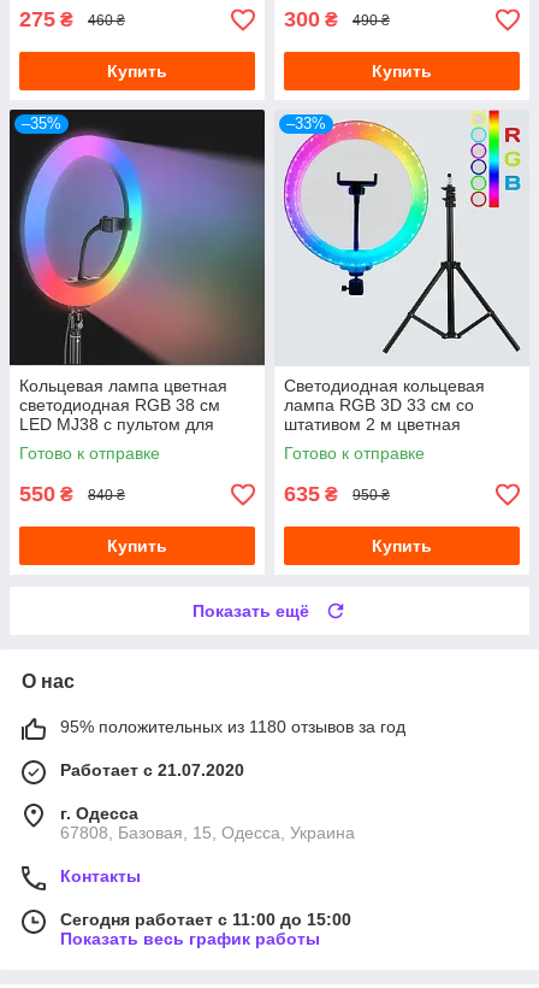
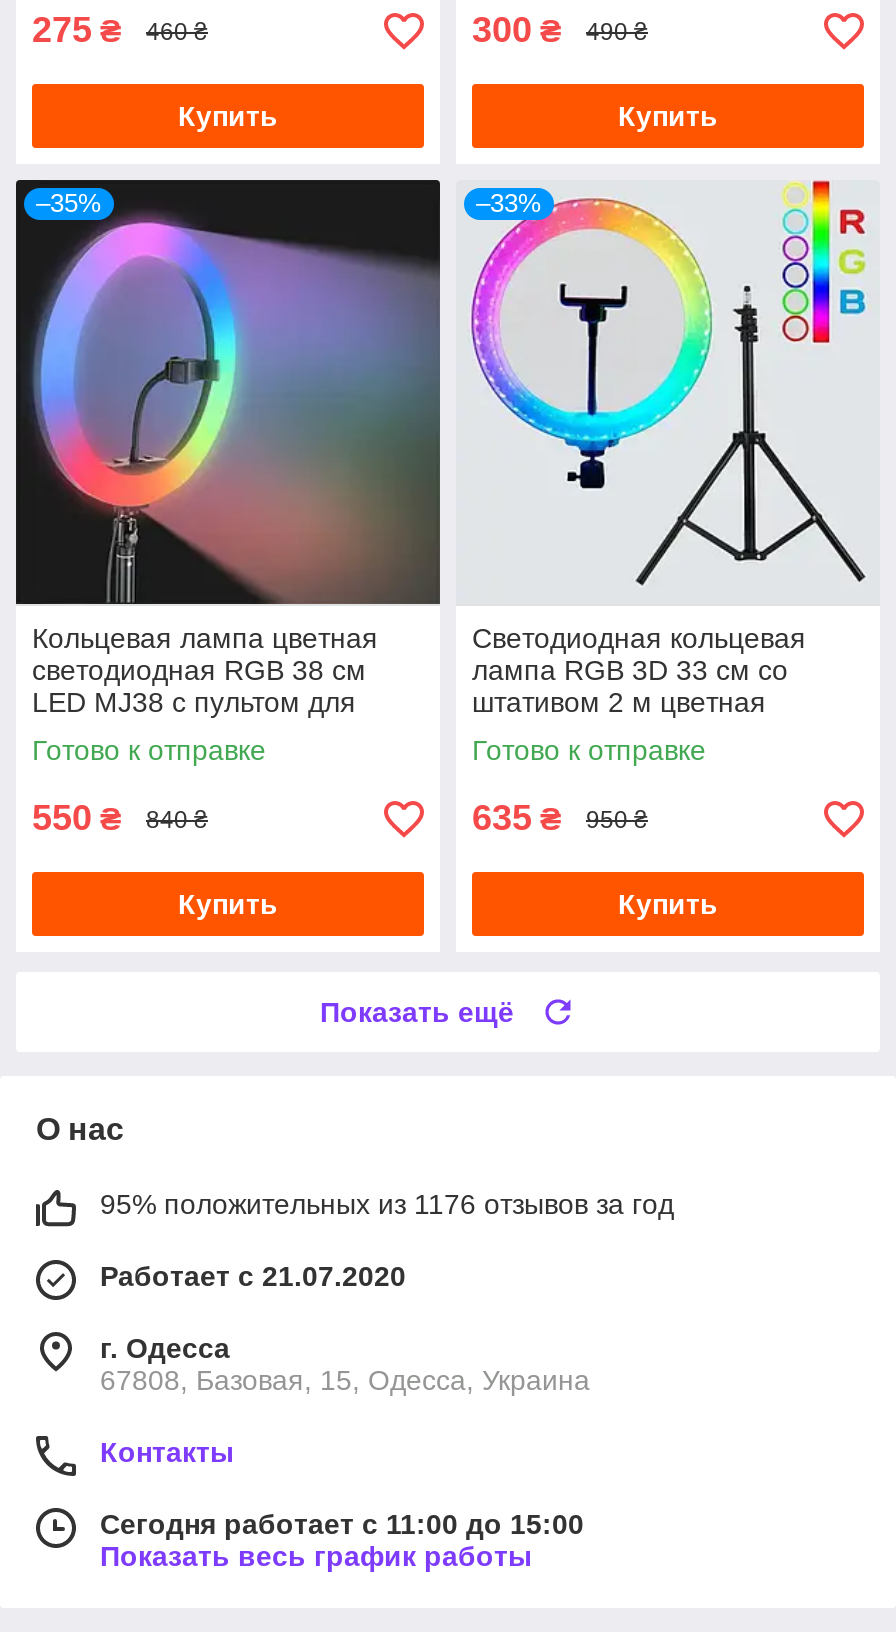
- 95% положительных из 1180 отзывов за год
+ 95% положительных из 1176 отзывов за год
